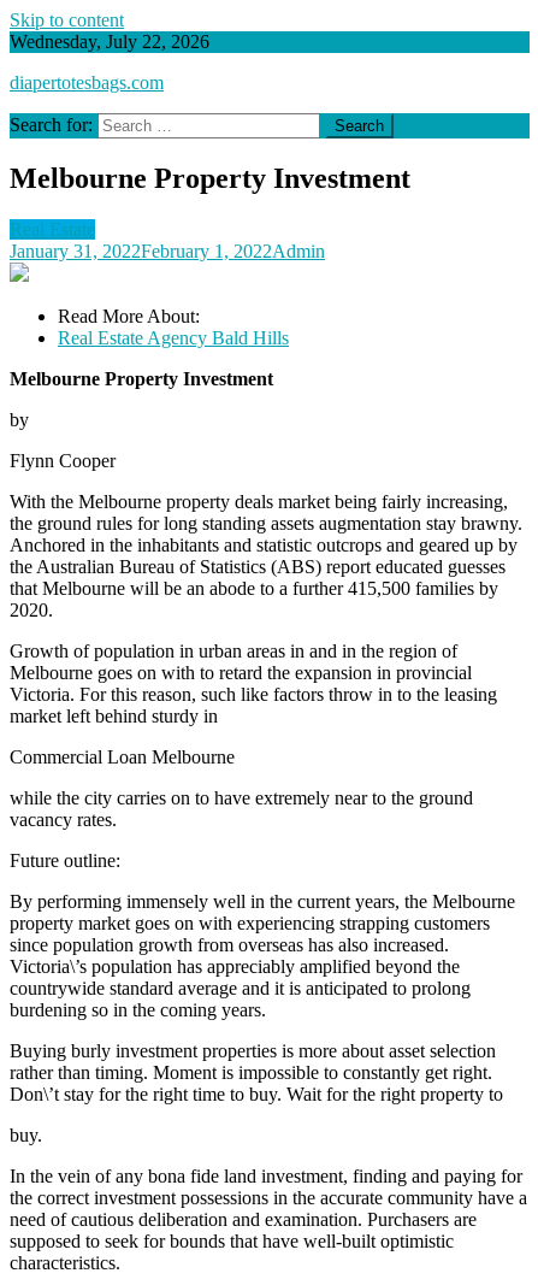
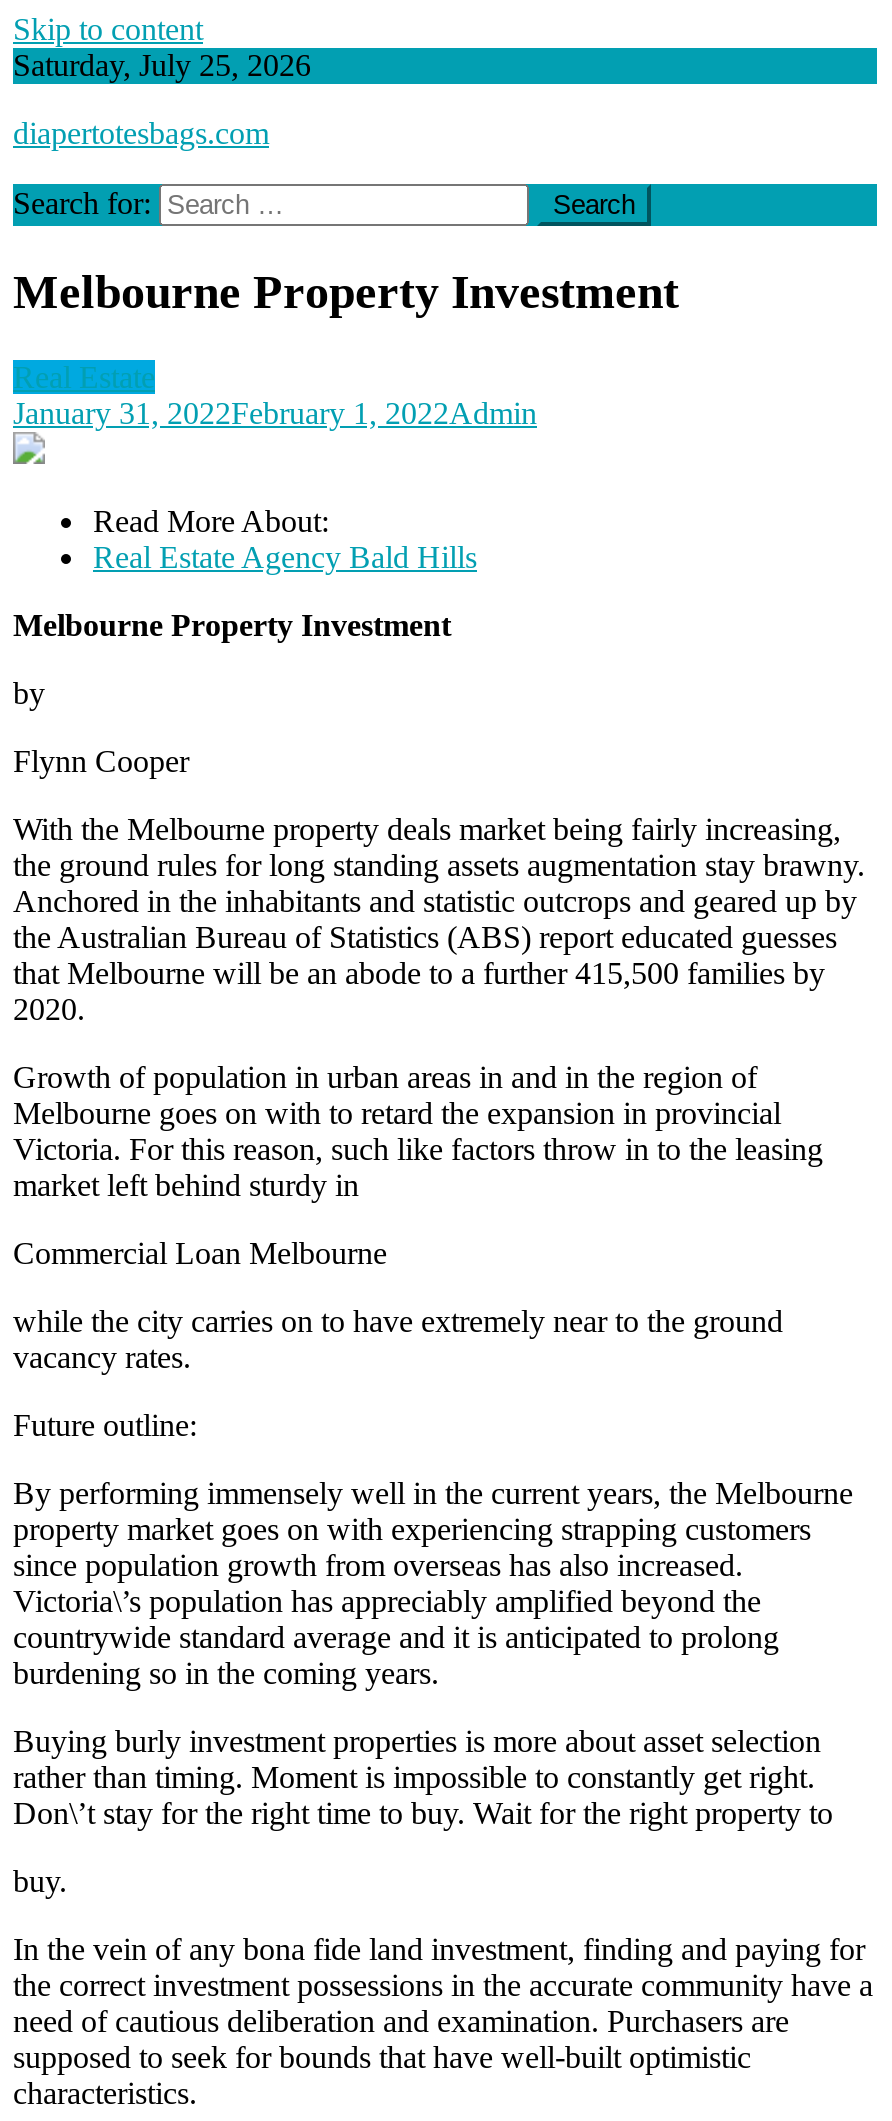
- Wednesday, July 22, 2026
+ Saturday, July 25, 2026
